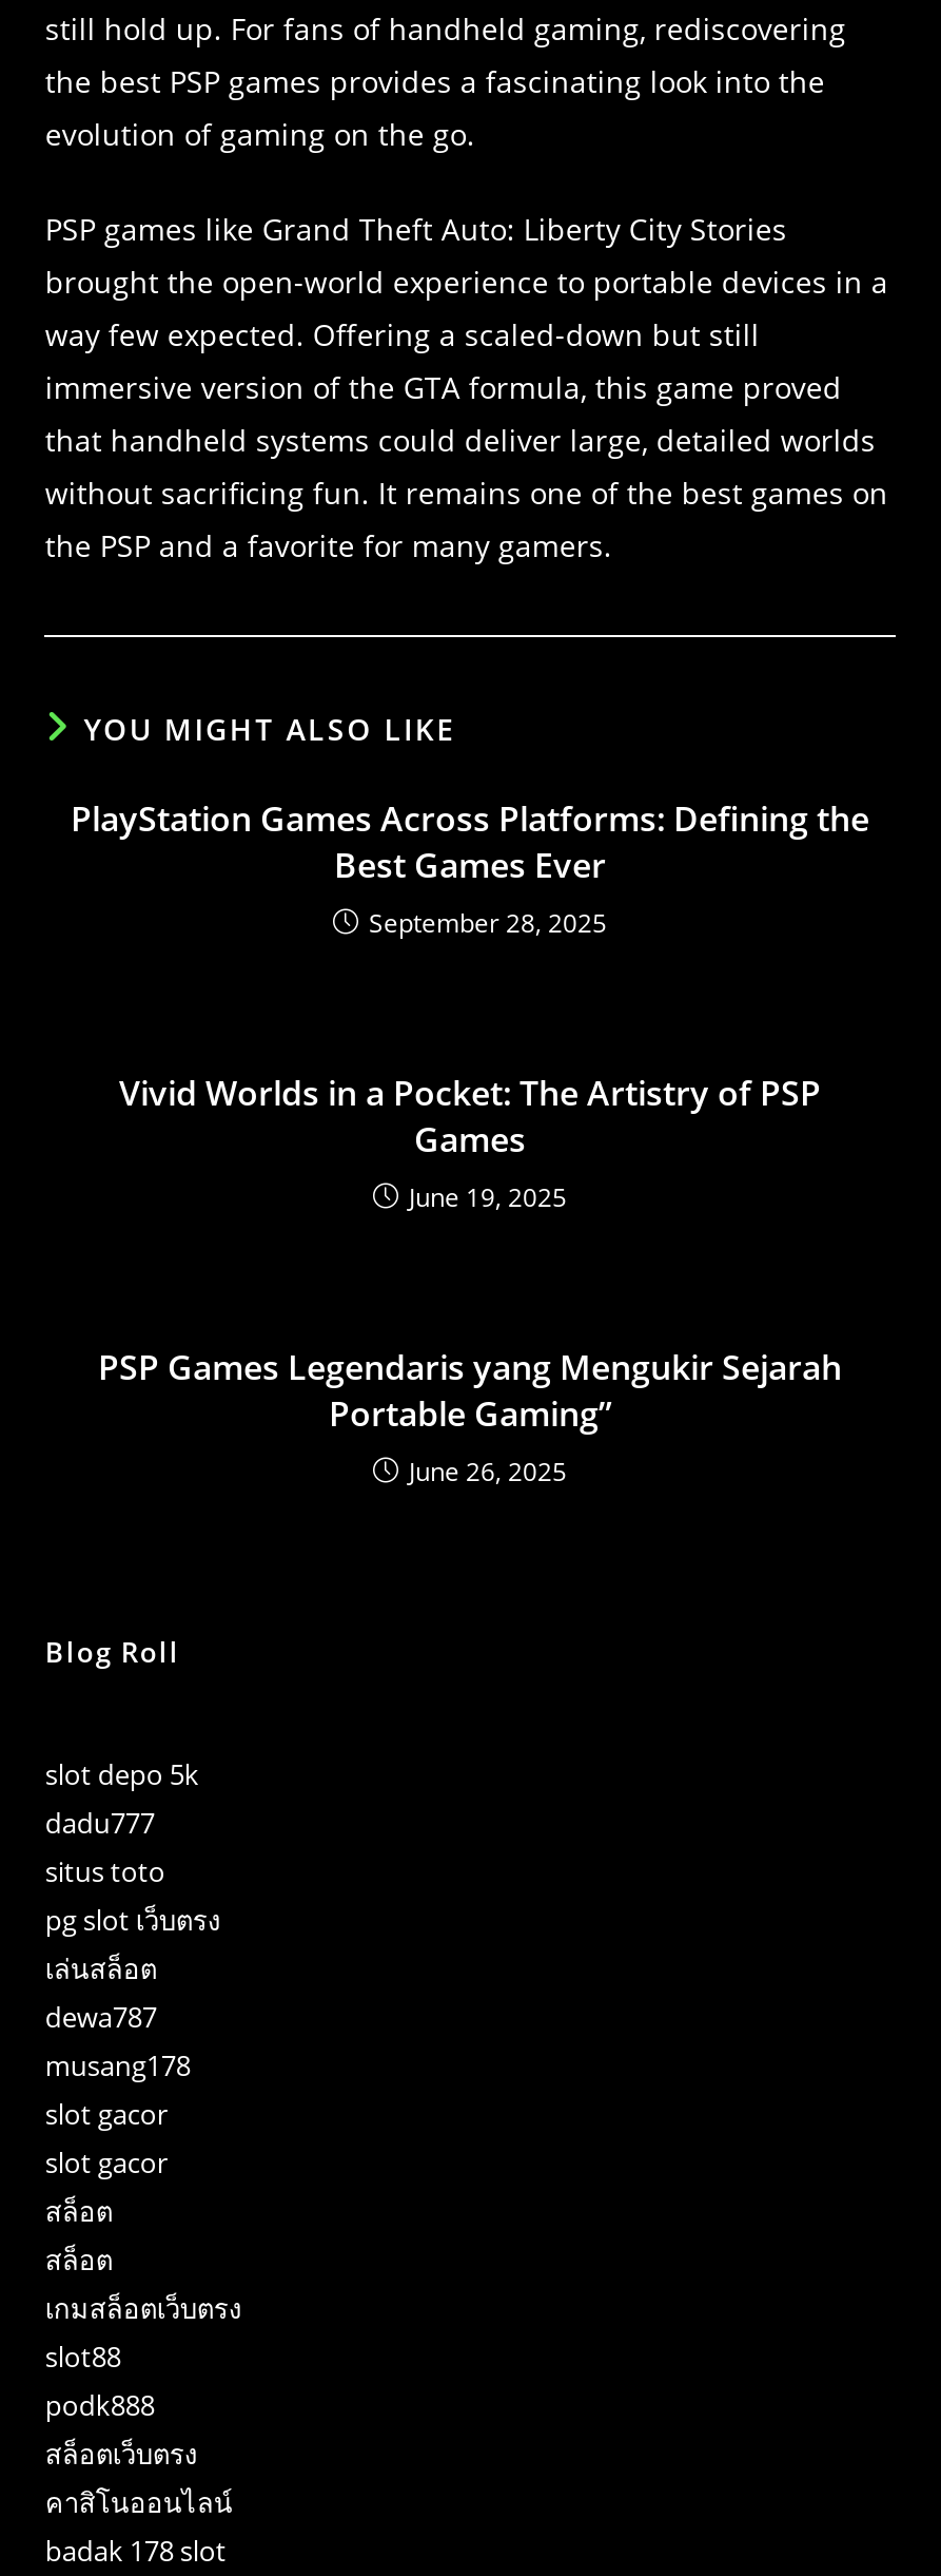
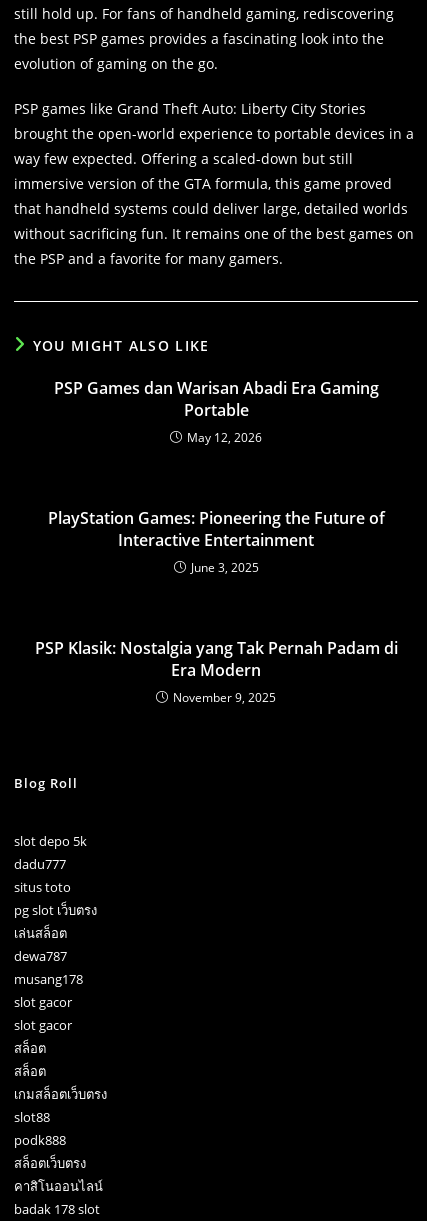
- PlayStation Games Across Platforms: Defining the
- Best Games Ever
- September 28, 2025
+ PSP Games dan Warisan Abadi Era Gaming
+ Portable
+ May 12, 2026

- Vivid Worlds in a Pocket: The Artistry of PSP
- Games
- June 19, 2025
+ PlayStation Games: Pioneering the Future of
+ Interactive Entertainment
+ June 3, 2025

- PSP Games Legendaris yang Mengukir Sejarah
- Portable Gaming”
- June 26, 2025
+ PSP Klasik: Nostalgia yang Tak Pernah Padam di
+ Era Modern
+ November 9, 2025
